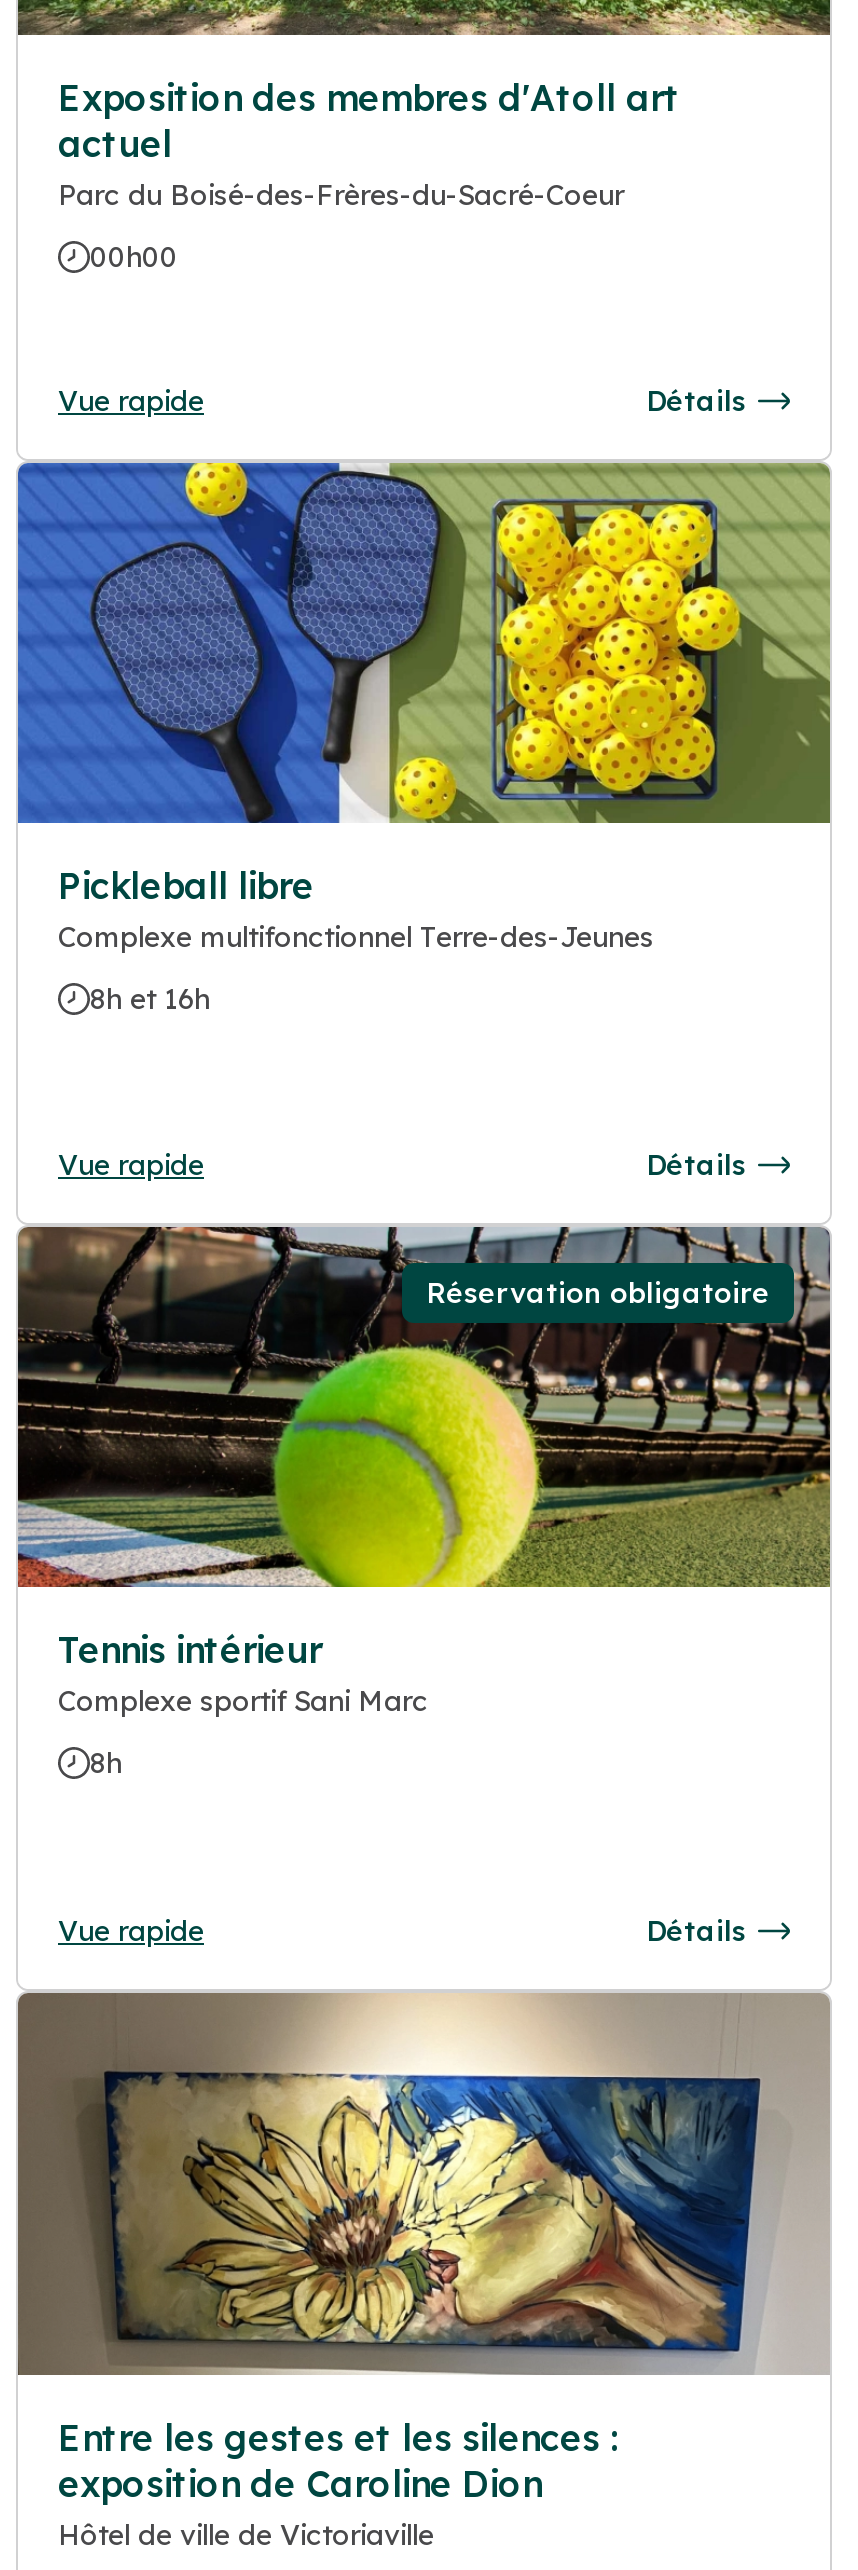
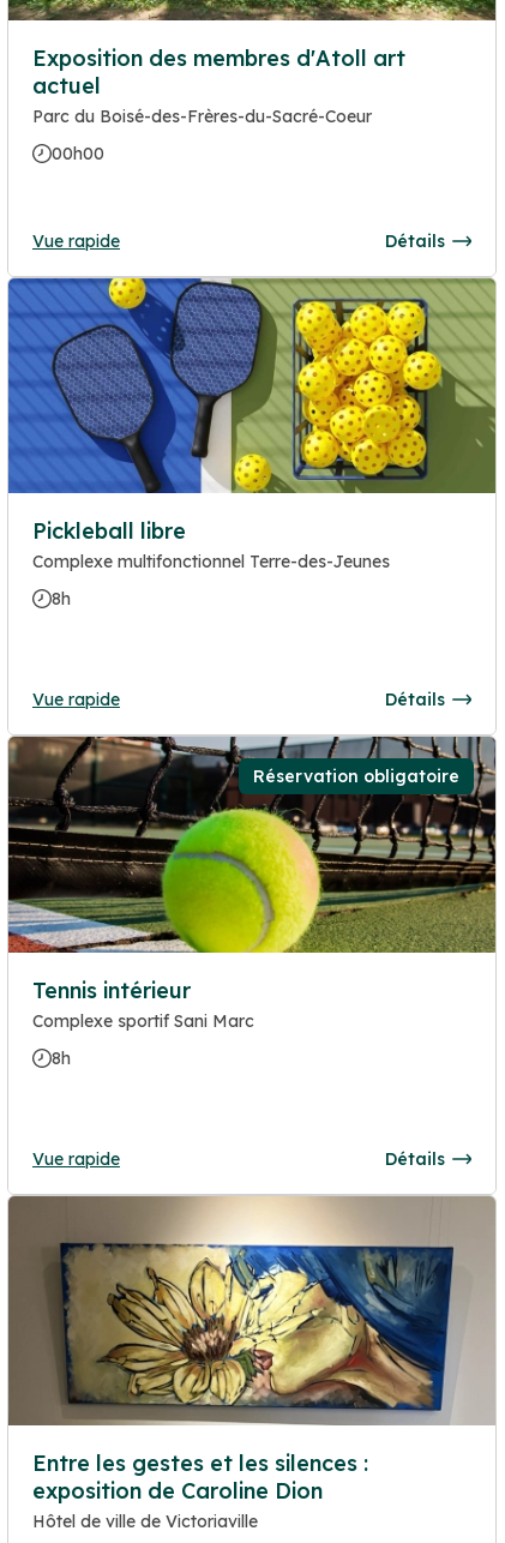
- 8h et 16h
+ 8h
